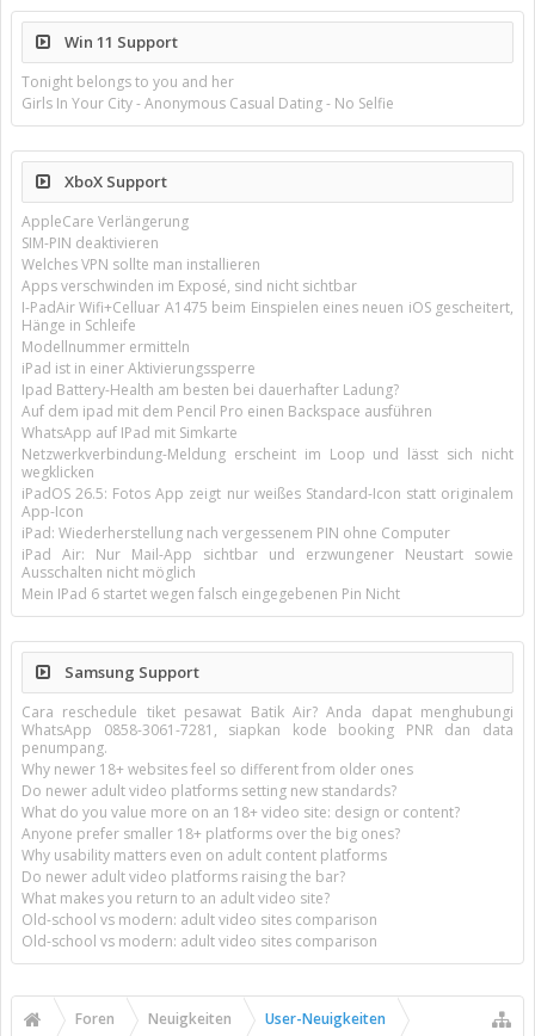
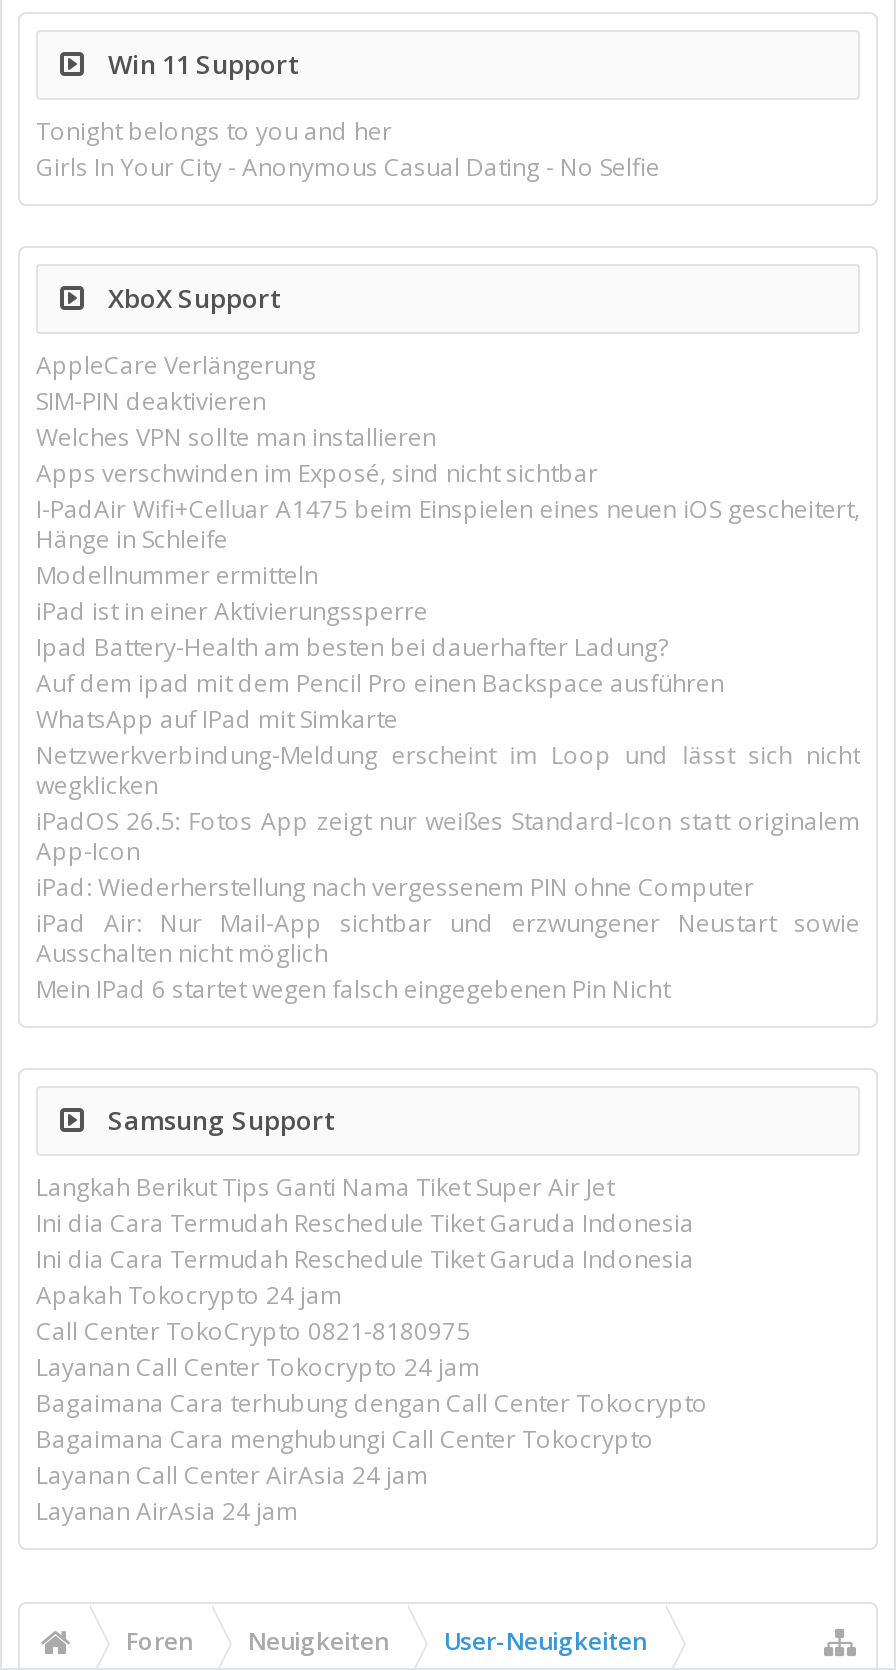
- Cara reschedule tiket pesawat Batik Air? Anda dapat menghubungi
- WhatsApp 0858-3061-7281, siapkan kode booking PNR dan data
- penumpang.
- Why newer 18+ websites feel so different from older ones
- Do newer adult video platforms setting new standards?
- What do you value more on an 18+ video site: design or content?
- Anyone prefer smaller 18+ platforms over the big ones?
- Why usability matters even on adult content platforms
- Do newer adult video platforms raising the bar?
- What makes you return to an adult video site?
- Old-school vs modern: adult video sites comparison
- Old-school vs modern: adult video sites comparison
+ Langkah Berikut Tips Ganti Nama Tiket Super Air Jet
+ Ini dia Cara Termudah Reschedule Tiket Garuda Indonesia
+ Ini dia Cara Termudah Reschedule Tiket Garuda Indonesia
+ Apakah Tokocrypto 24 jam
+ Call Center TokoCrypto 0821-8180975
+ Layanan Call Center Tokocrypto 24 jam
+ Bagaimana Cara terhubung dengan Call Center Tokocrypto
+ Bagaimana Cara menghubungi Call Center Tokocrypto
+ Layanan Call Center AirAsia 24 jam
+ Layanan AirAsia 24 jam
